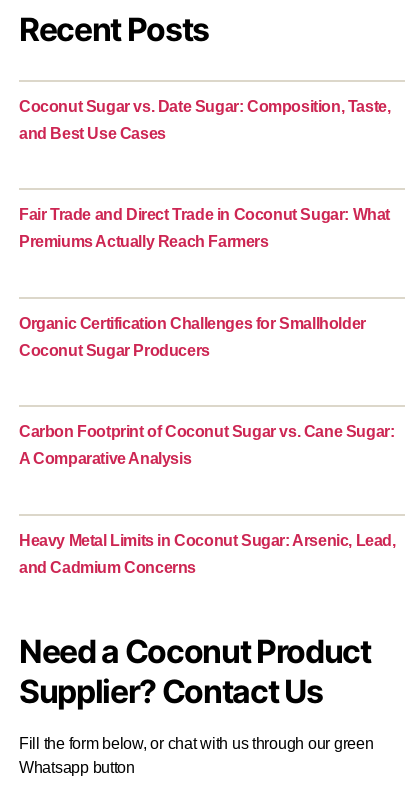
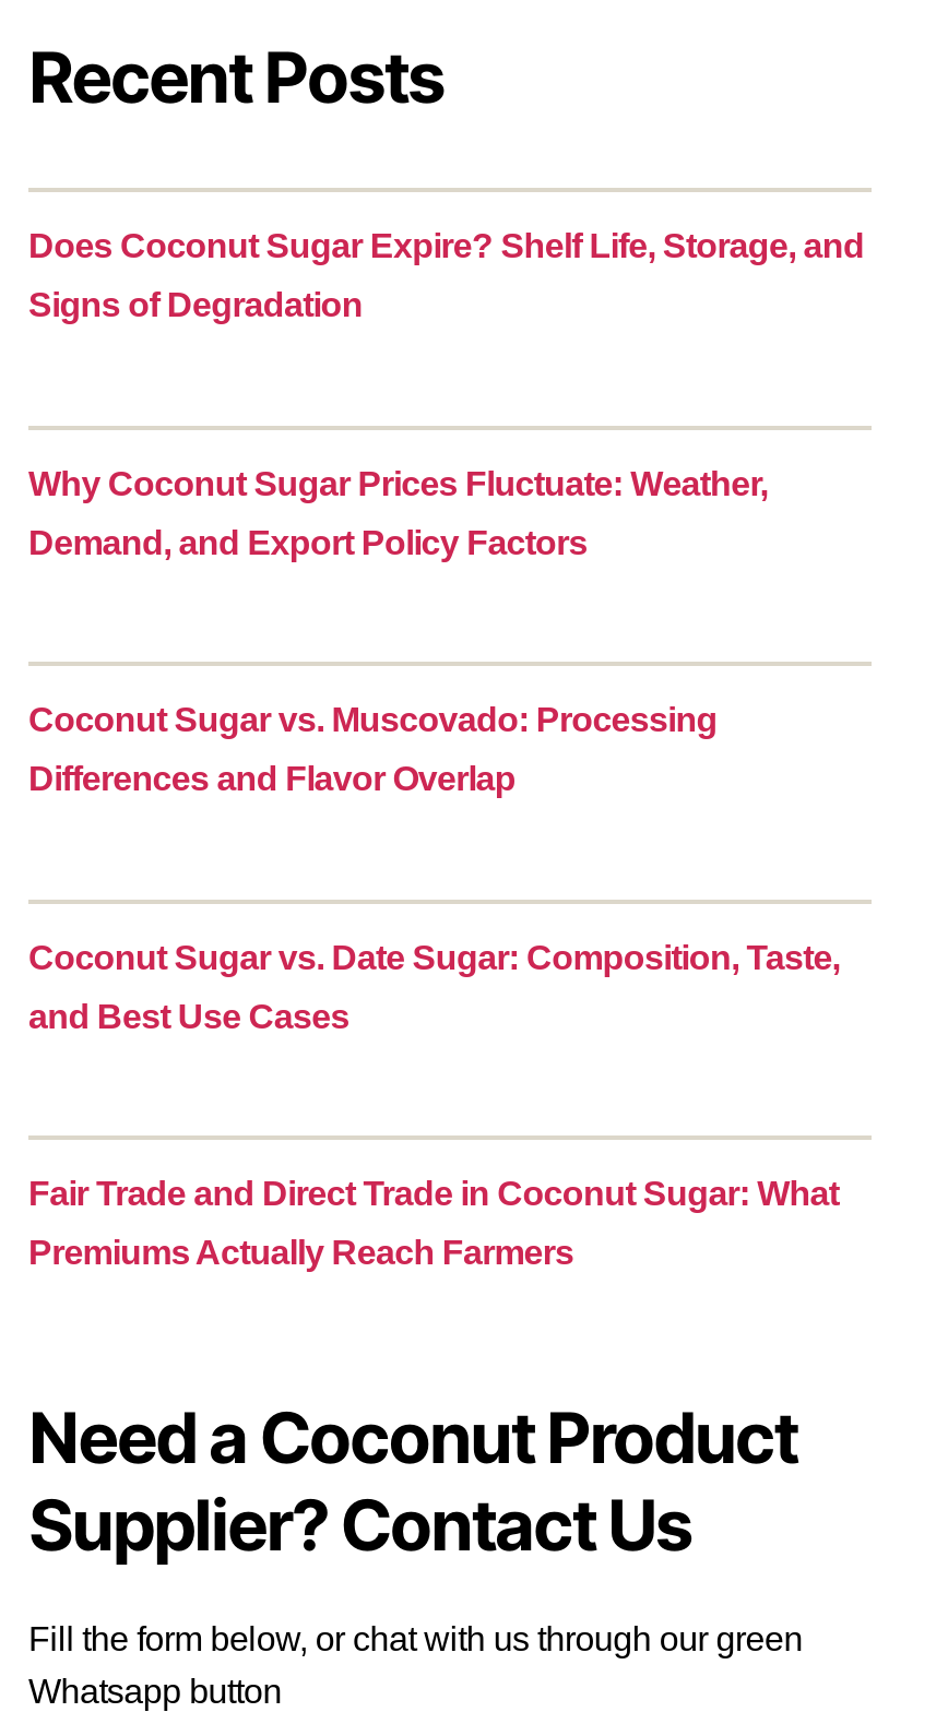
+ Does Coconut Sugar Expire? Shelf Life, Storage, and
+ Signs of Degradation

+ Why Coconut Sugar Prices Fluctuate: Weather,
+ Demand, and Export Policy Factors

+ Coconut Sugar vs. Muscovado: Processing
+ Differences and Flavor Overlap

moved down: Coconut Sugar vs. Date Sugar: Composition, Taste, | and Best Use Cases | Fair Trade and Direct Trade in Coconut Sugar: What | Premiums Actually Reach Farmers

- Organic Certification Challenges for Smallholder
- Coconut Sugar Producers

- Carbon Footprint of Coconut Sugar vs. Cane Sugar:
- A Comparative Analysis

- Heavy Metal Limits in Coconut Sugar: Arsenic, Lead,
- and Cadmium Concerns
